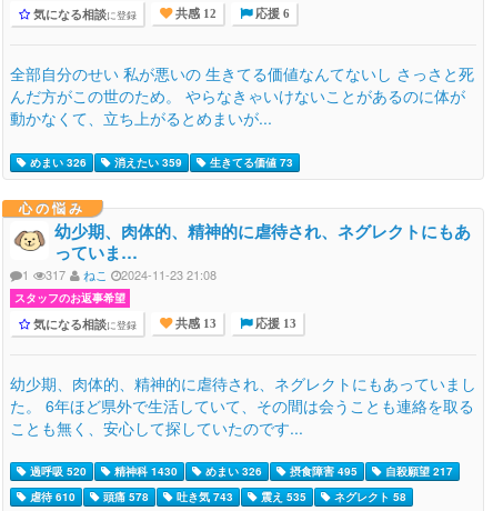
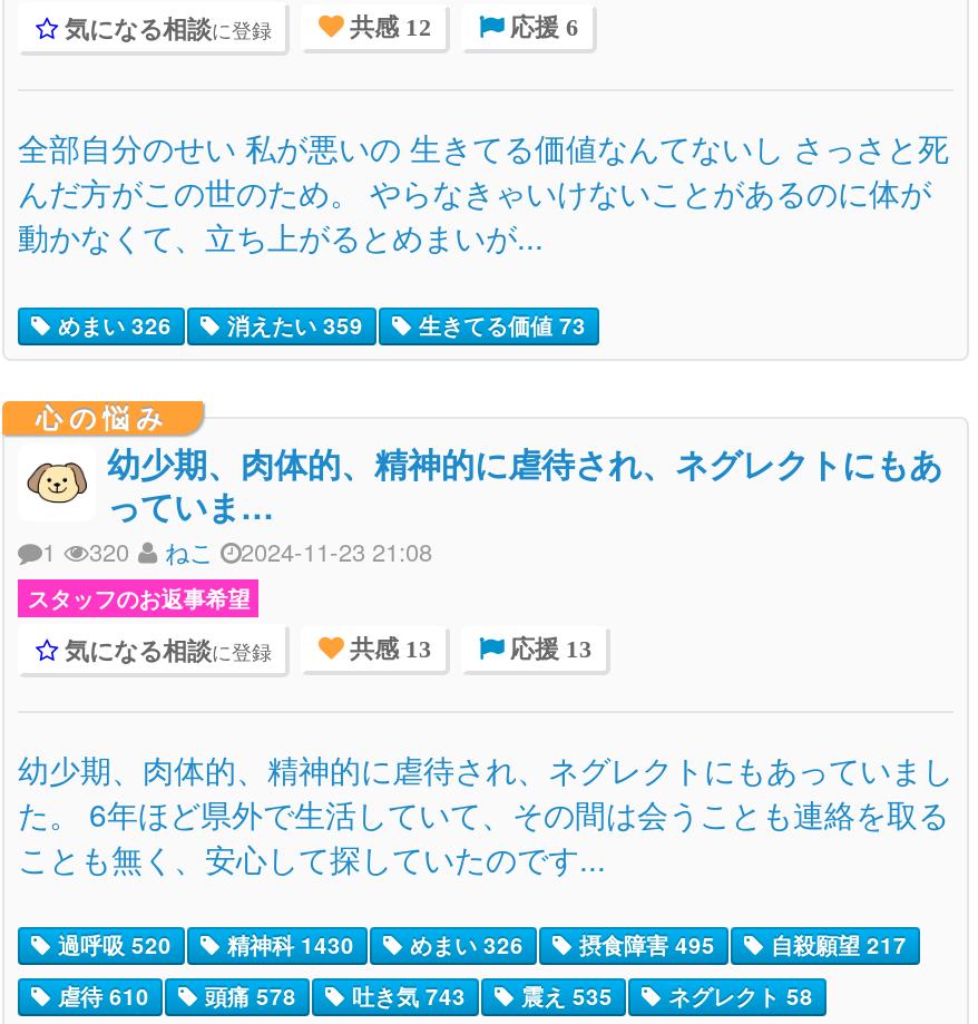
- 1 317 ねこ 2024-11-23 21:08
+ 1 320 ねこ 2024-11-23 21:08
